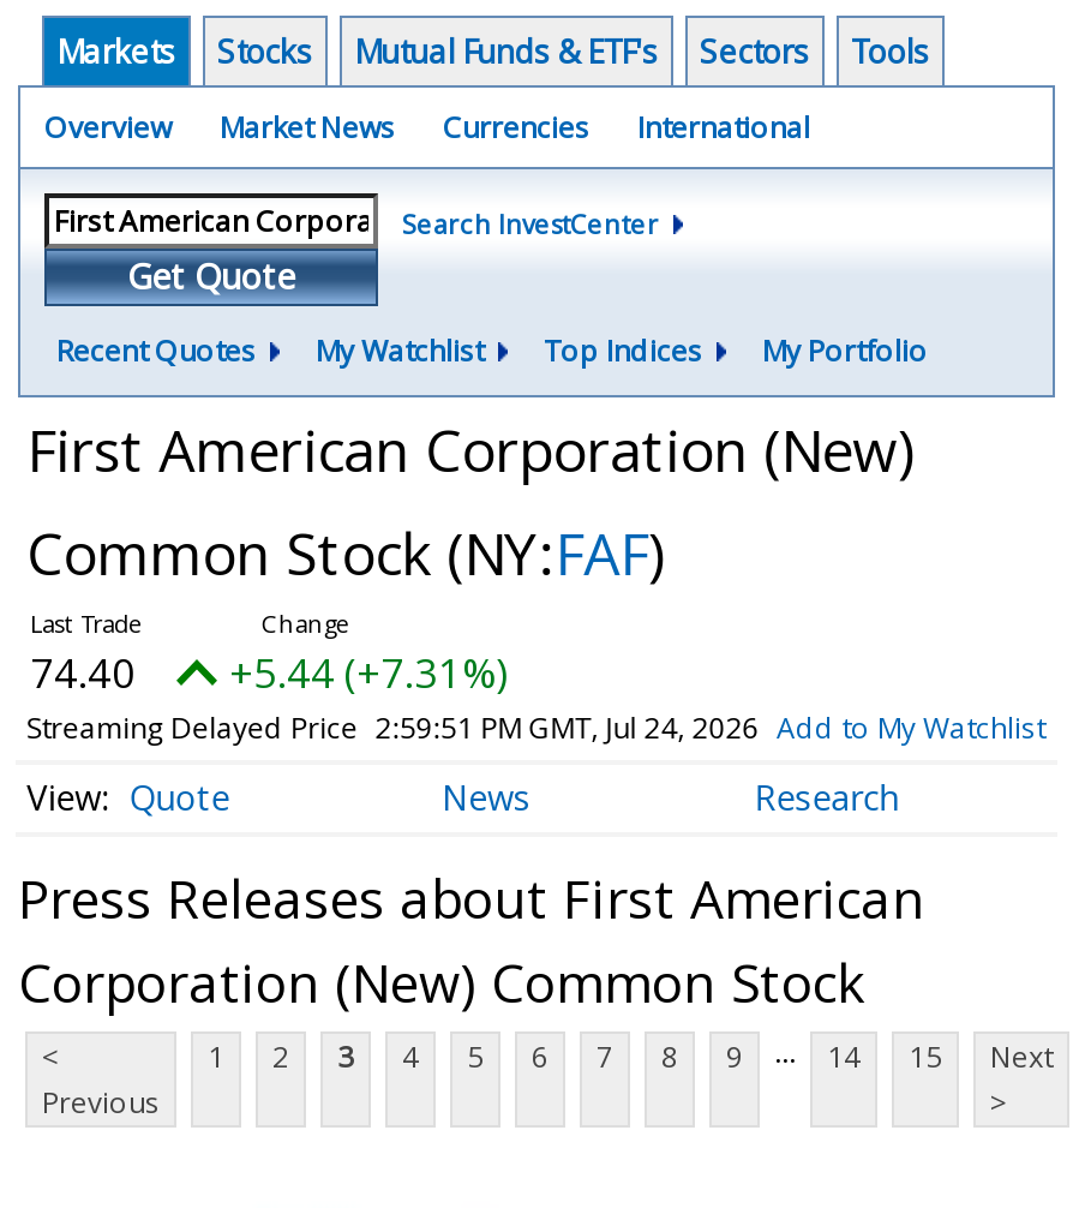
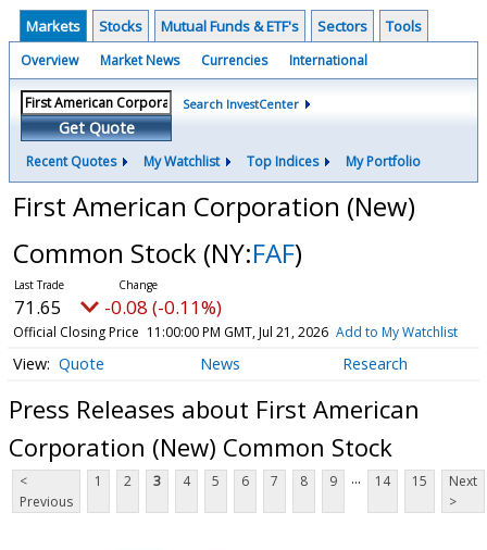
- 74.40
+ 71.65

- +5.44 (+7.31%)
+ -0.08 (-0.11%)

- Streaming Delayed Price 2:59:51 PM GMT, Jul 24, 2026 Add to My Watchlist
+ Official Closing Price 11:00:00 PM GMT, Jul 21, 2026 Add to My Watchlist
